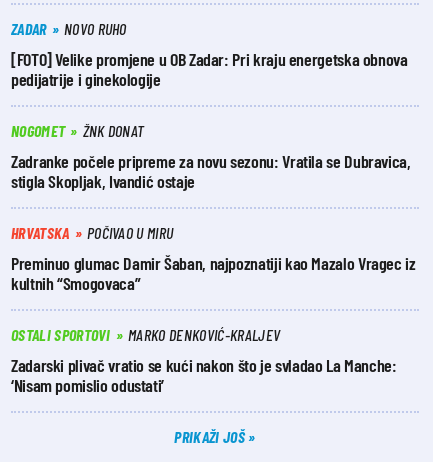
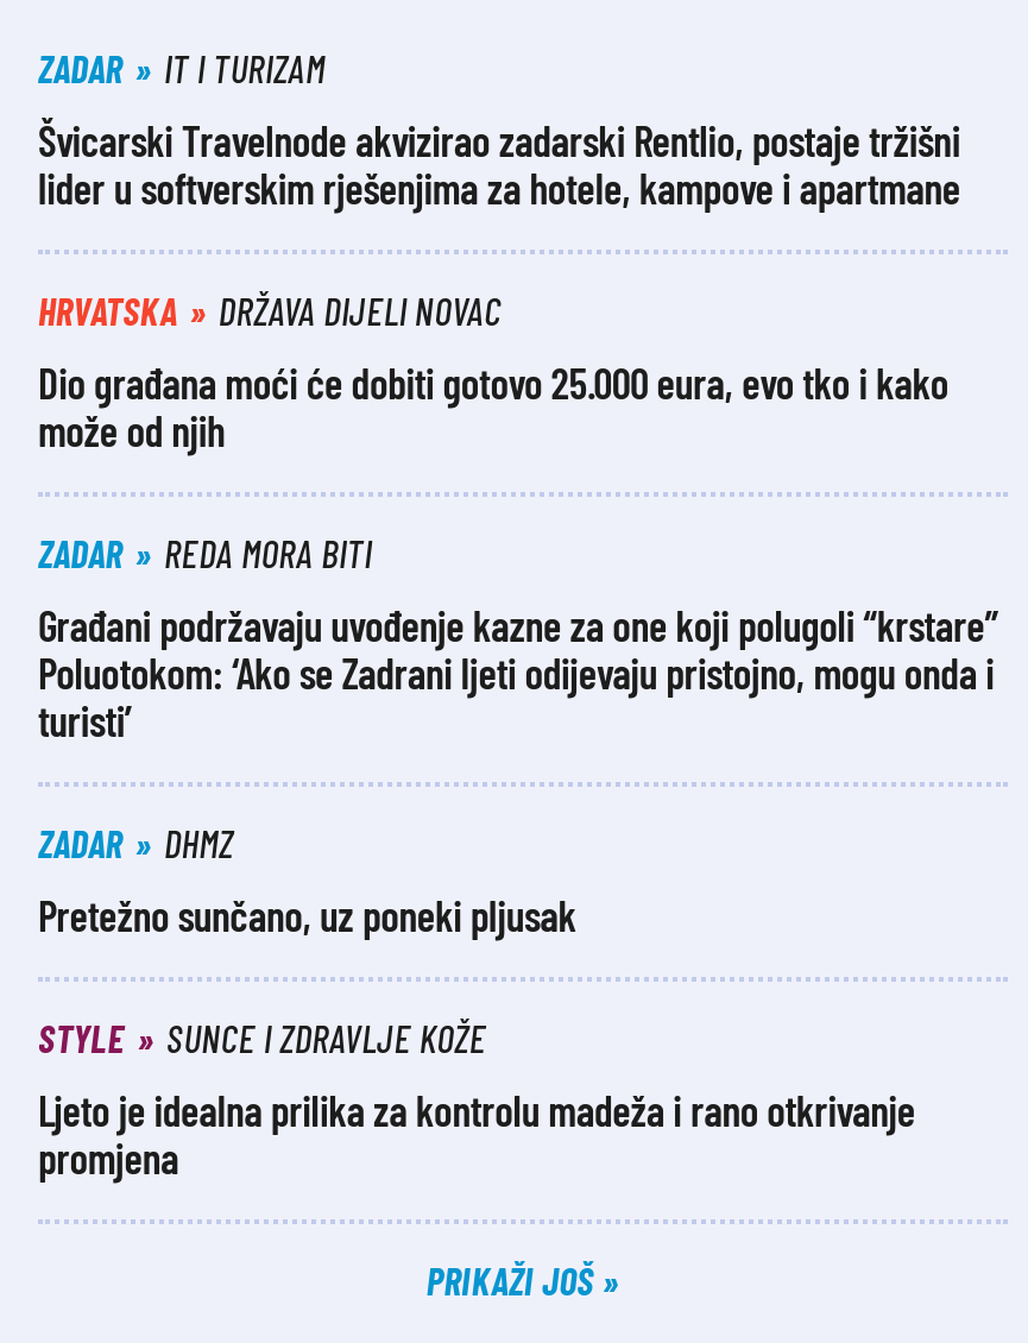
- NOVO RUHO
- [FOTO] Velike promjene u OB Zadar: Pri kraju energetska obnova
- pedijatrije i ginekologije
- NOGOMET
- ŽNK DONAT
- Zadranke počele pripreme za novu sezonu: Vratila se Dubravica,
- stigla Skopljak, Ivandić ostaje
+ IT I TURIZAM
+ Švicarski Travelnode akvizirao zadarski Rentlio, postaje tržišni
+ lider u softverskim rješenjima za hotele, kampove i apartmane

- POČIVAO U MIRU
- Preminuo glumac Damir Šaban, najpoznatiji kao Mazalo Vragec iz
- kultnih “Smogovaca”
- OSTALI SPORTOVI
- MARKO DENKOVIĆ-KRALJEV
- Zadarski plivač vratio se kući nakon što je svladao La Manche:
- ‘Nisam pomislio odustati’
+ DRŽAVA DIJELI NOVAC
+ Dio građana moći će dobiti gotovo 25.000 eura, evo tko i kako
+ može od njih
+ ZADAR
+ REDA MORA BITI
+ Građani podržavaju uvođenje kazne za one koji polugoli “krstare”
+ Poluotokom: ‘Ako se Zadrani ljeti odijevaju pristojno, mogu onda i
+ turisti’
+ ZADAR
+ DHMZ
+ Pretežno sunčano, uz poneki pljusak
+ STYLE
+ SUNCE I ZDRAVLJE KOŽE
+ Ljeto je idealna prilika za kontrolu madeža i rano otkrivanje
+ promjena

moved up: HRVATSKA
